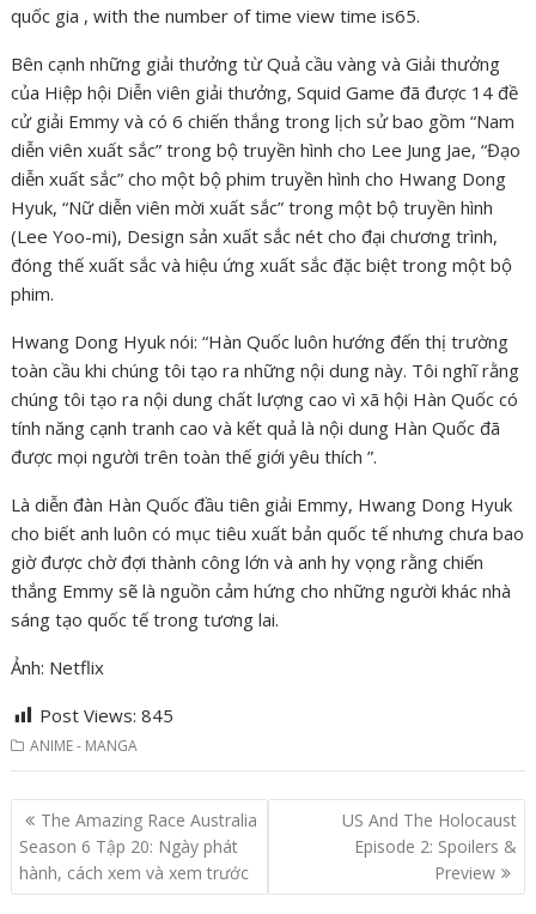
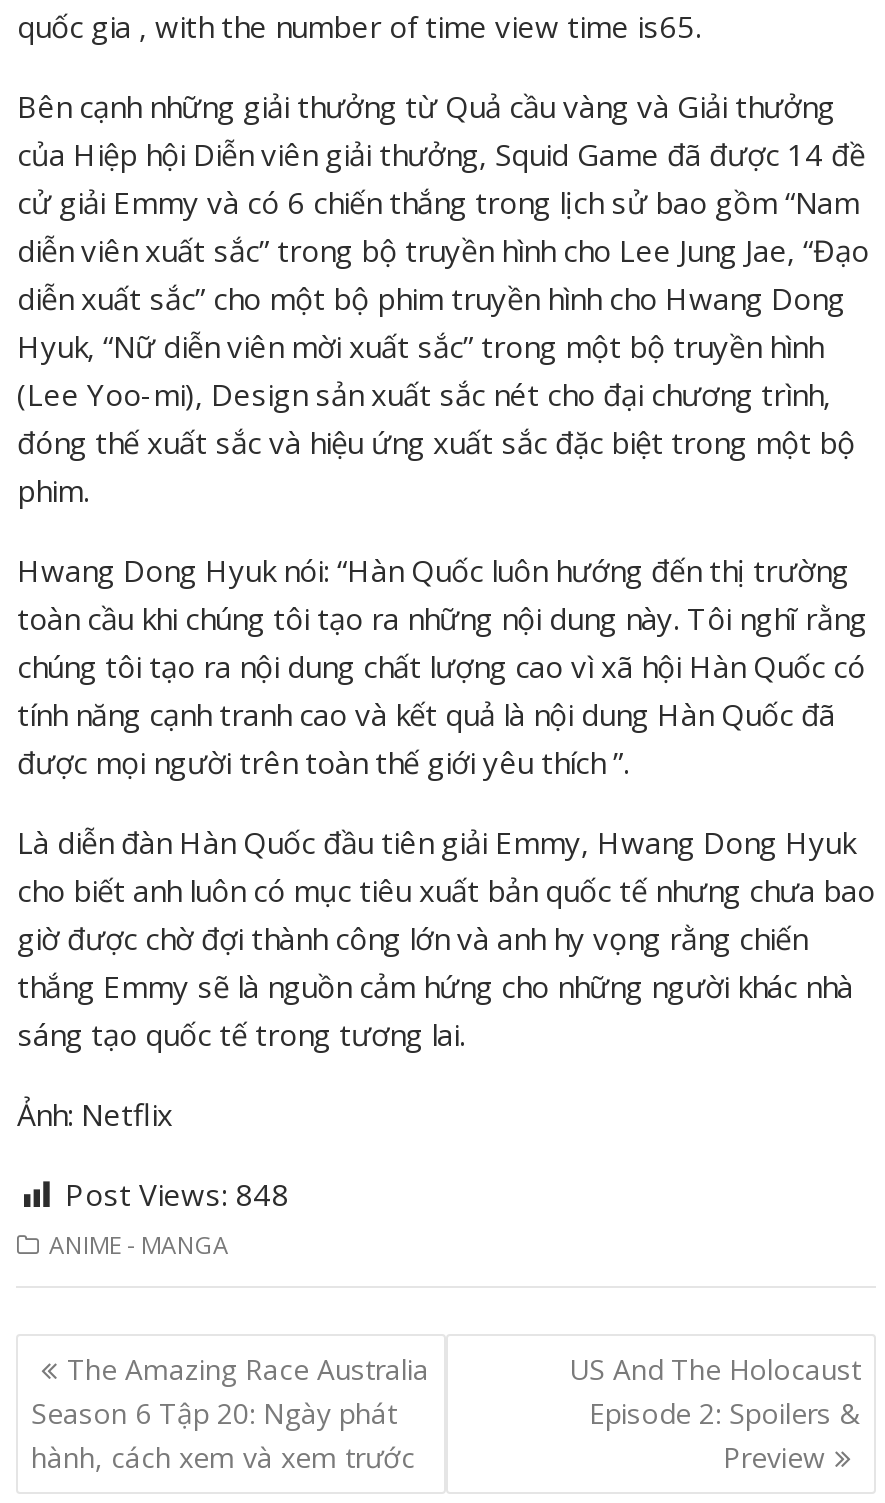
- Post Views: 845
+ Post Views: 848
